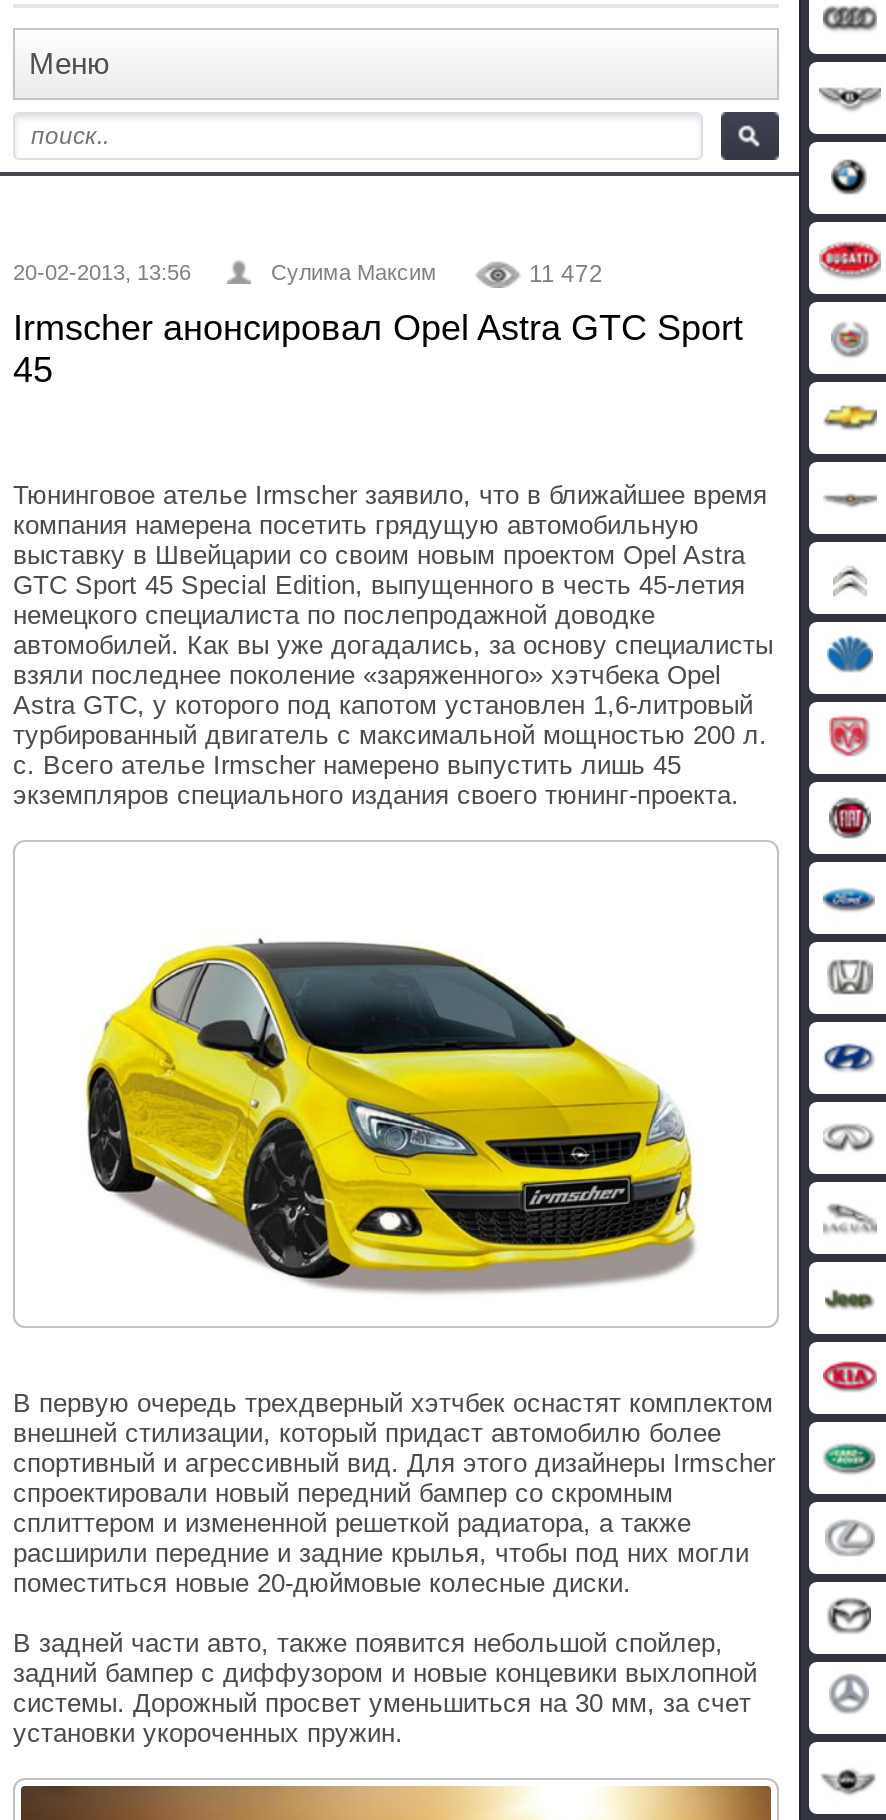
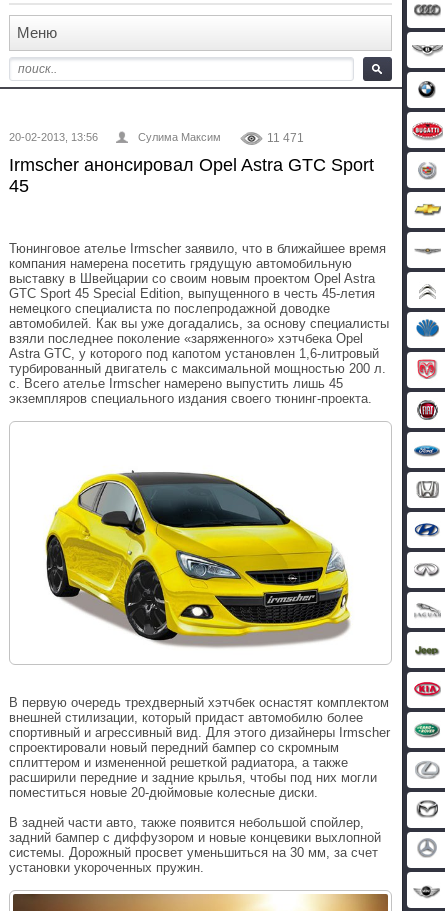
- 11 472
+ 11 471
